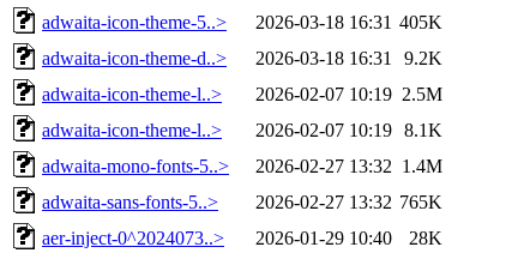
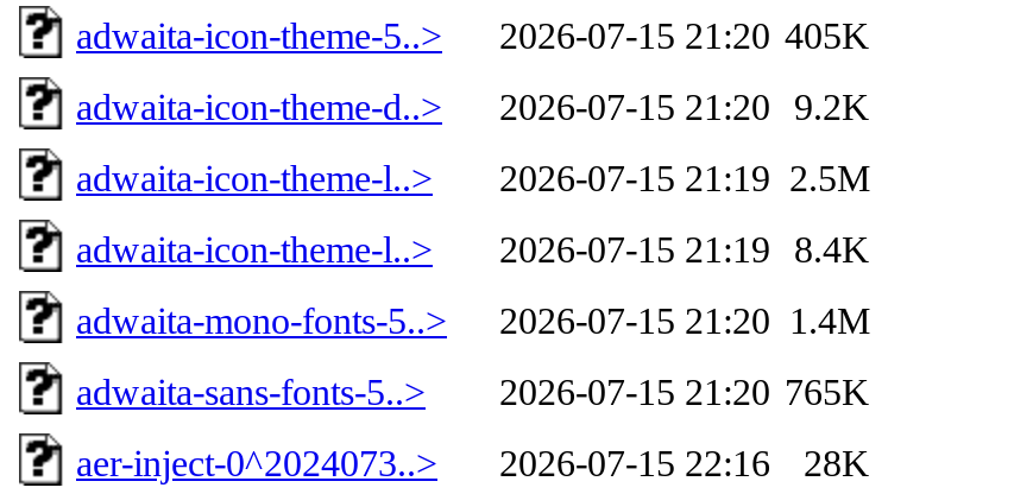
- adwaita-icon-theme-5..> 2026-03-18 16:31 405K
+ adwaita-icon-theme-5..> 2026-07-15 21:20 405K

- adwaita-icon-theme-d..> 2026-03-18 16:31 9.2K
+ adwaita-icon-theme-d..> 2026-07-15 21:20 9.2K

- adwaita-icon-theme-l..> 2026-02-07 10:19 2.5M
+ adwaita-icon-theme-l..> 2026-07-15 21:19 2.5M

- adwaita-icon-theme-l..> 2026-02-07 10:19 8.1K
+ adwaita-icon-theme-l..> 2026-07-15 21:19 8.4K

- adwaita-mono-fonts-5..> 2026-02-27 13:32 1.4M
+ adwaita-mono-fonts-5..> 2026-07-15 21:20 1.4M

- adwaita-sans-fonts-5..> 2026-02-27 13:32 765K
+ adwaita-sans-fonts-5..> 2026-07-15 21:20 765K

- aer-inject-0^2024073..> 2026-01-29 10:40 28K
+ aer-inject-0^2024073..> 2026-07-15 22:16 28K
